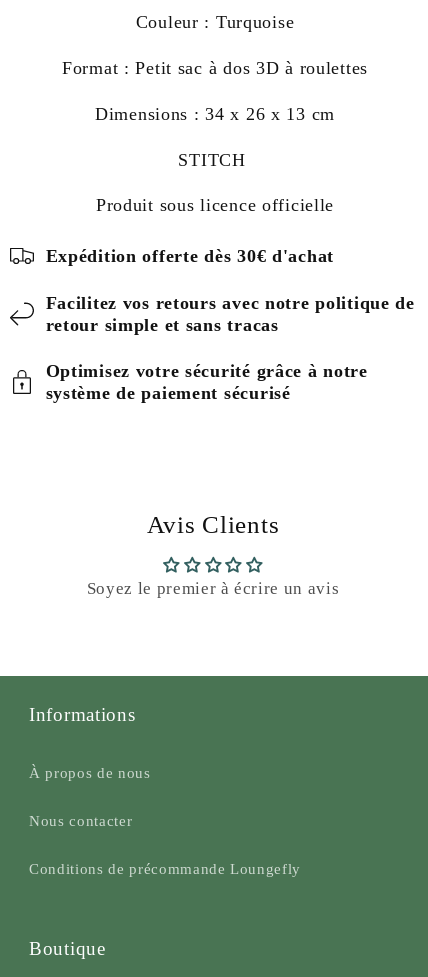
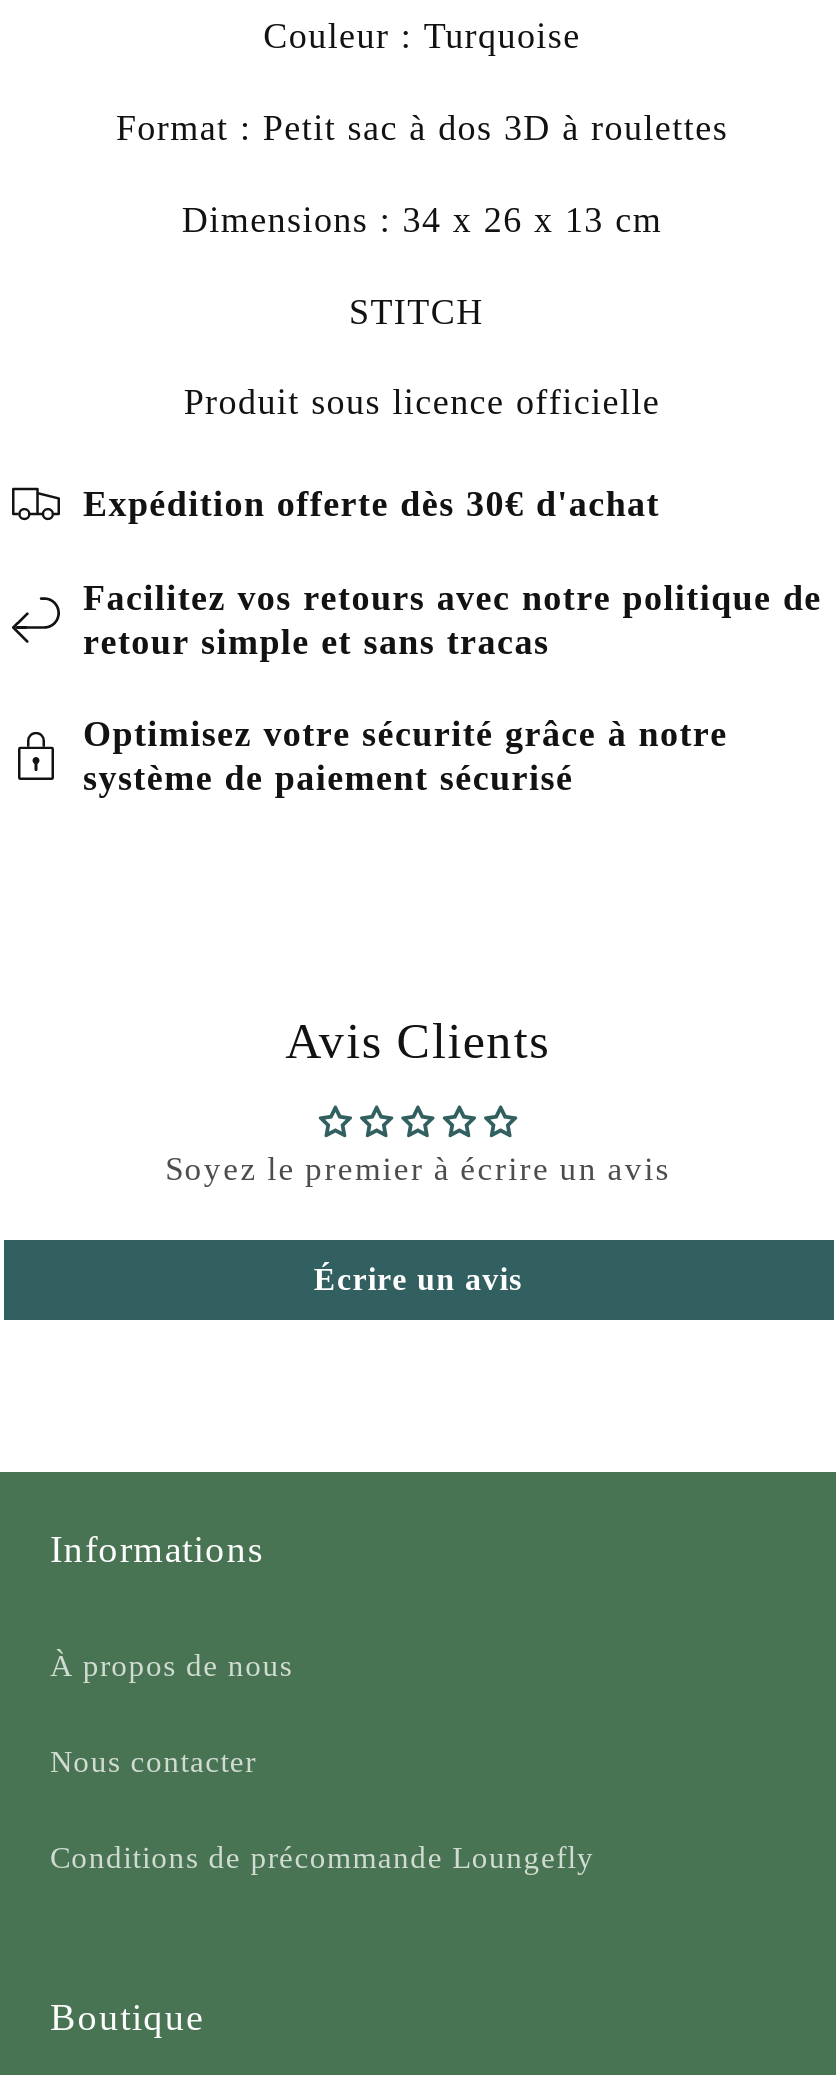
+ Écrire un avis
